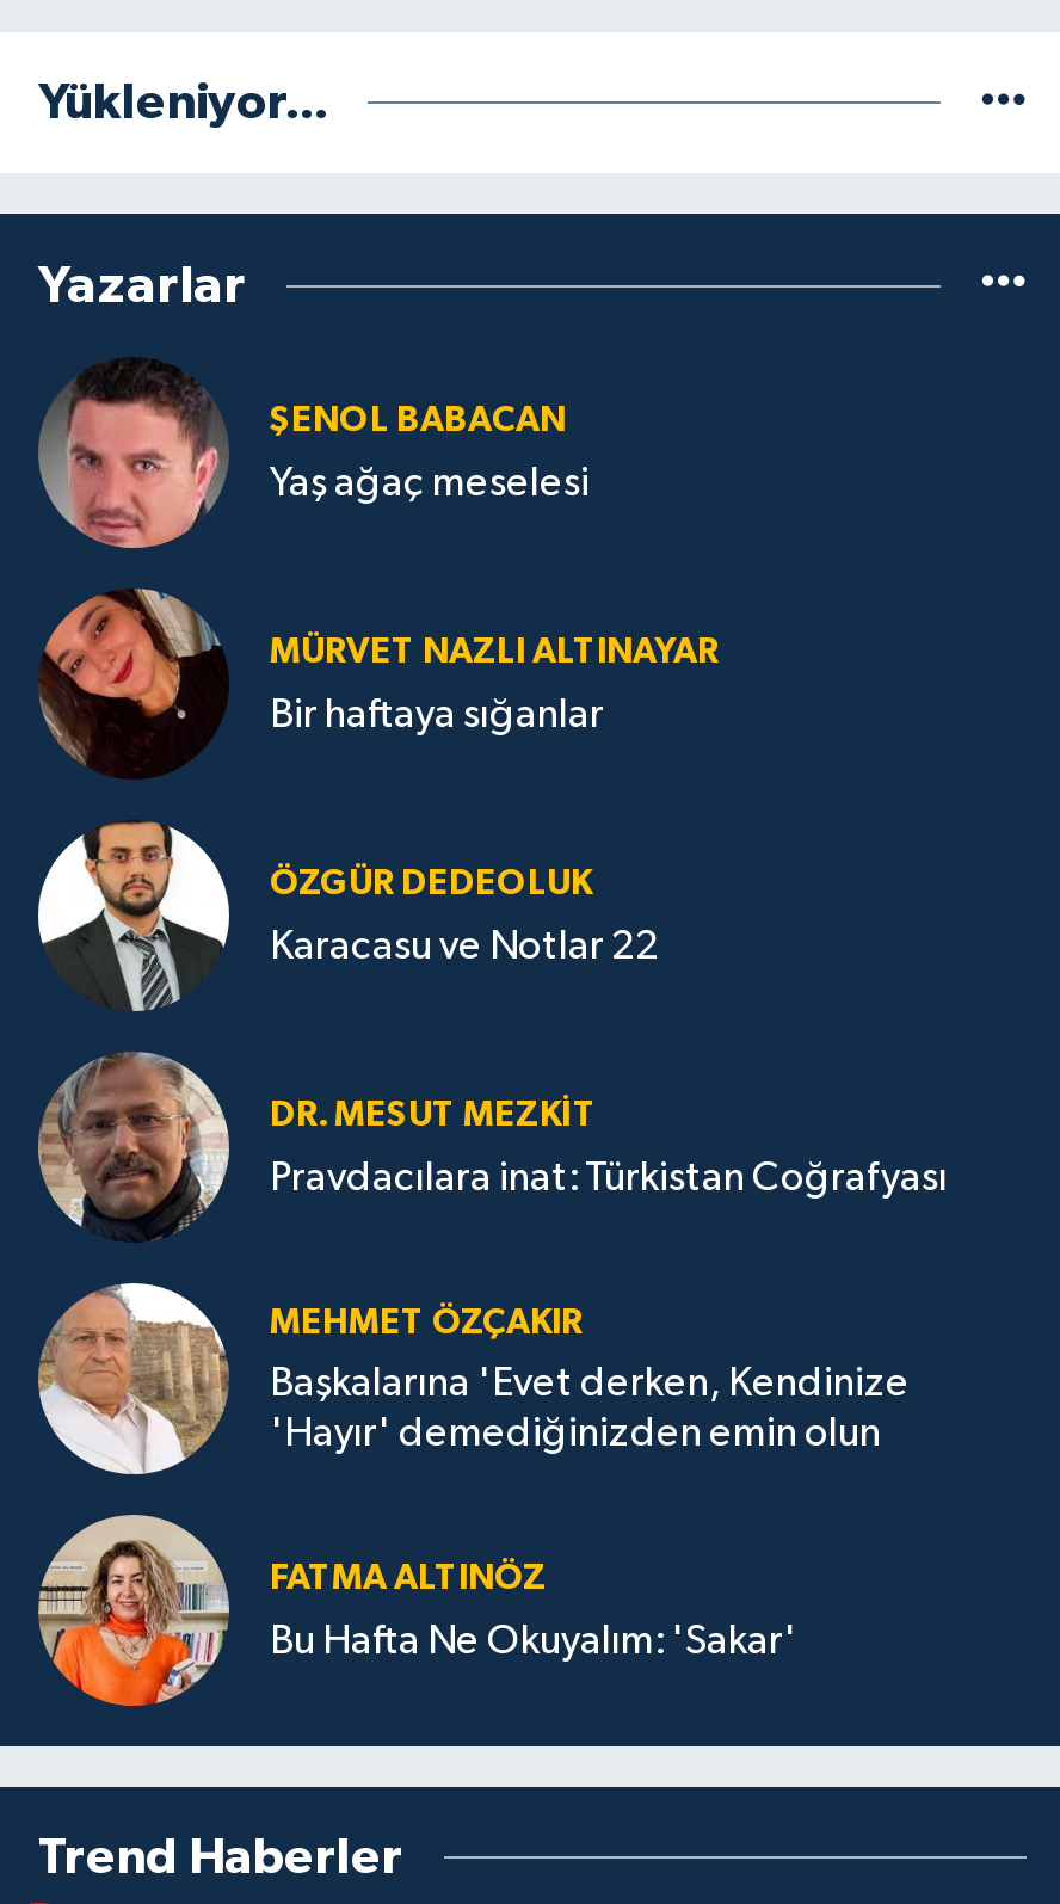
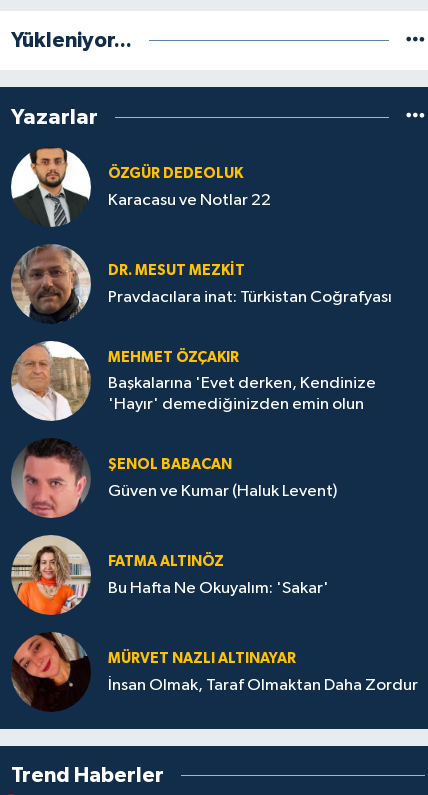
moved down: [image] | ŞENOL BABACAN

- Yaş ağaç meselesi

moved down: [image] | MÜRVET NAZLI ALTINAYAR

- Bir haftaya sığanlar

moved up: [image] | ÖZGÜR DEDEOLUK | Karacasu ve Notlar 22 | DR. MESUT MEZKIT | Pravdacılara inat: Türkistan Coğrafyası | MEHMET ÖZÇAKIR | Başkalarına 'Evet derken, Kendinize | 'Hayır' demediğinizden emin olun

+ Güven ve Kumar (Haluk Levent)

moved up: [image] | FATMA ALTINÖZ | Bu Hafta Ne Okuyalım: 'Sakar'

+ İnsan Olmak, Taraf Olmaktan Daha Zordur
